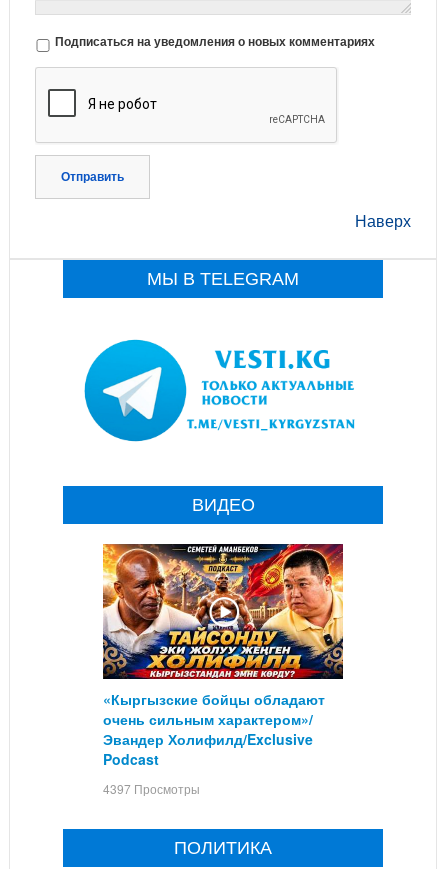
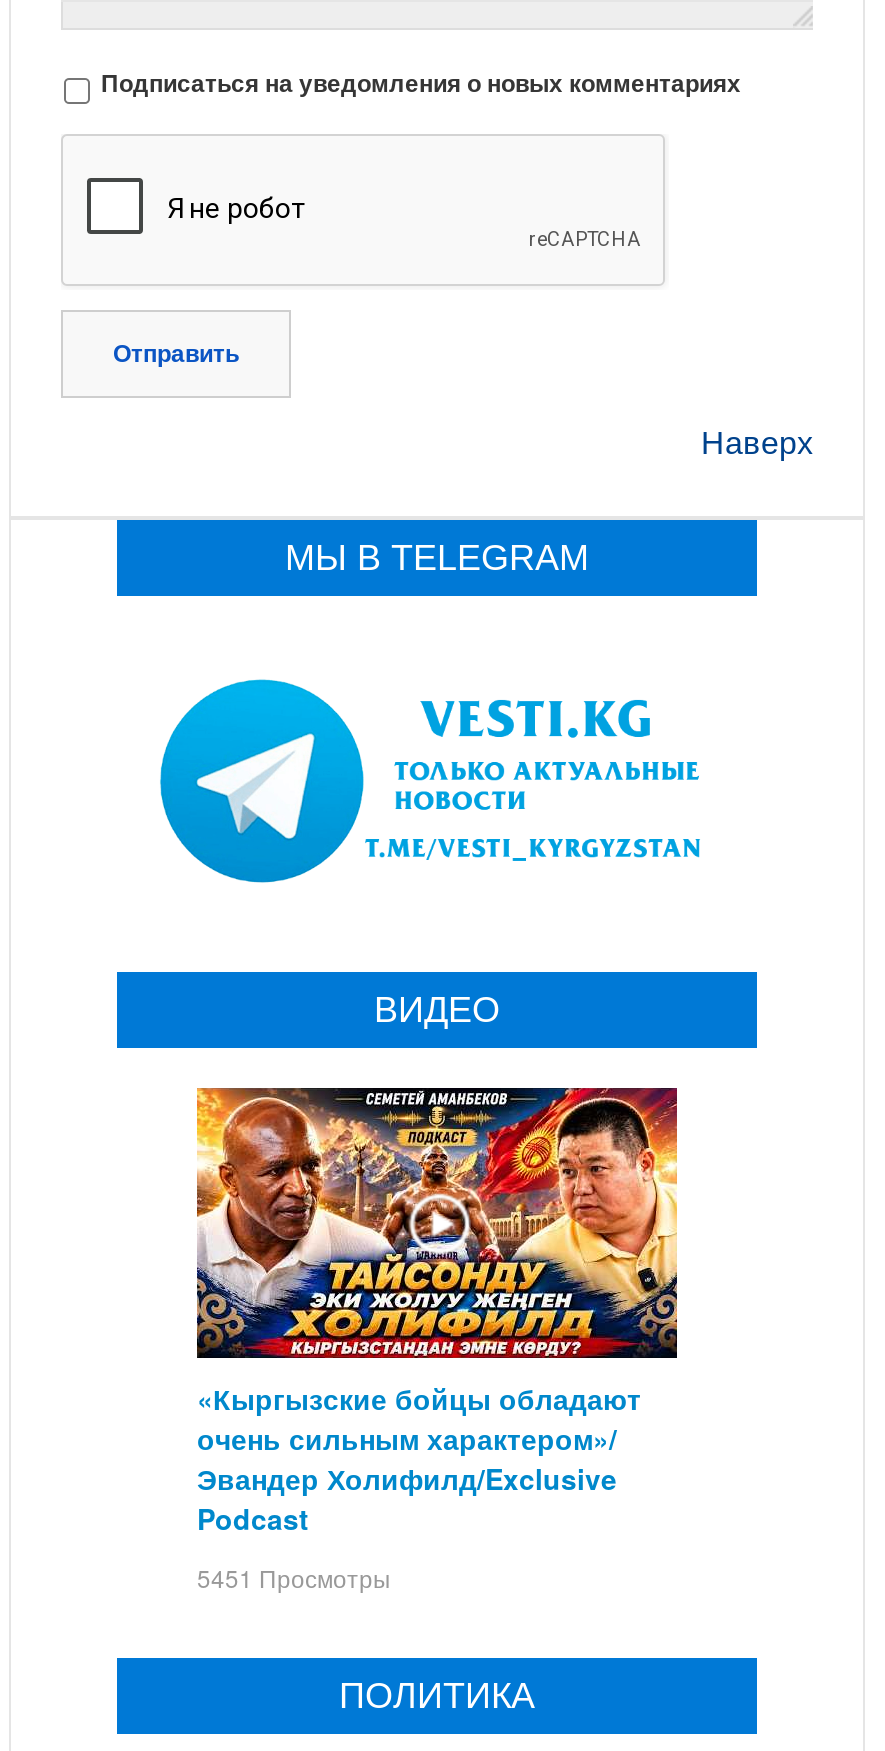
- 4397 Просмотры
+ 5451 Просмотры
